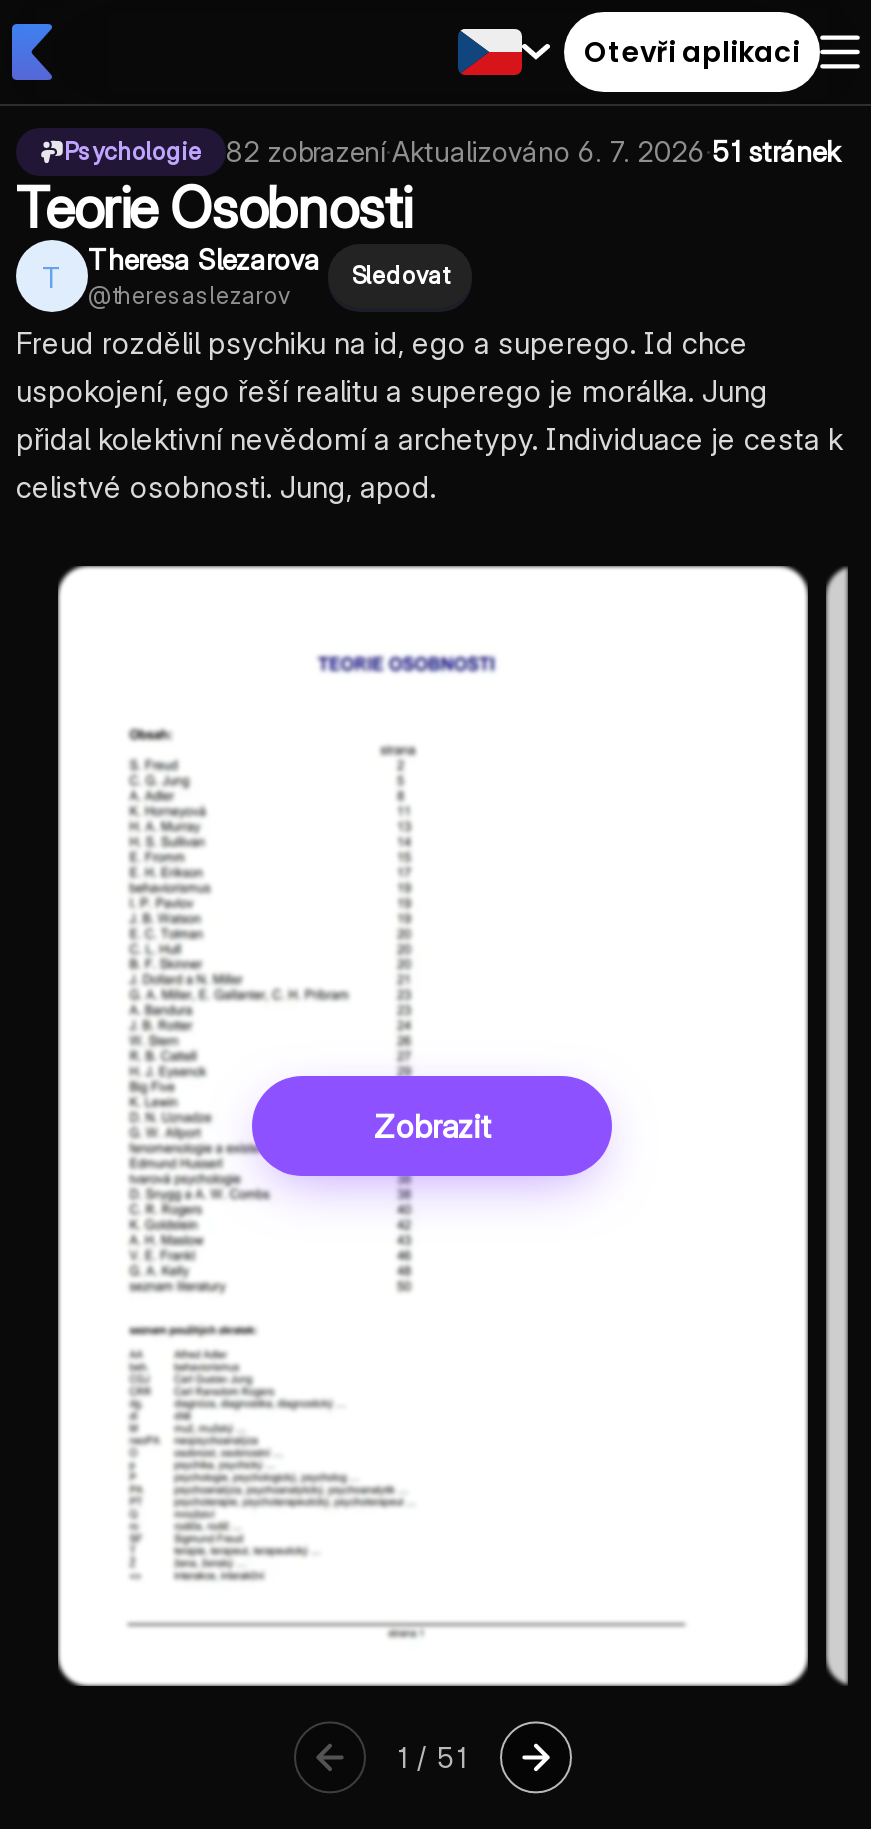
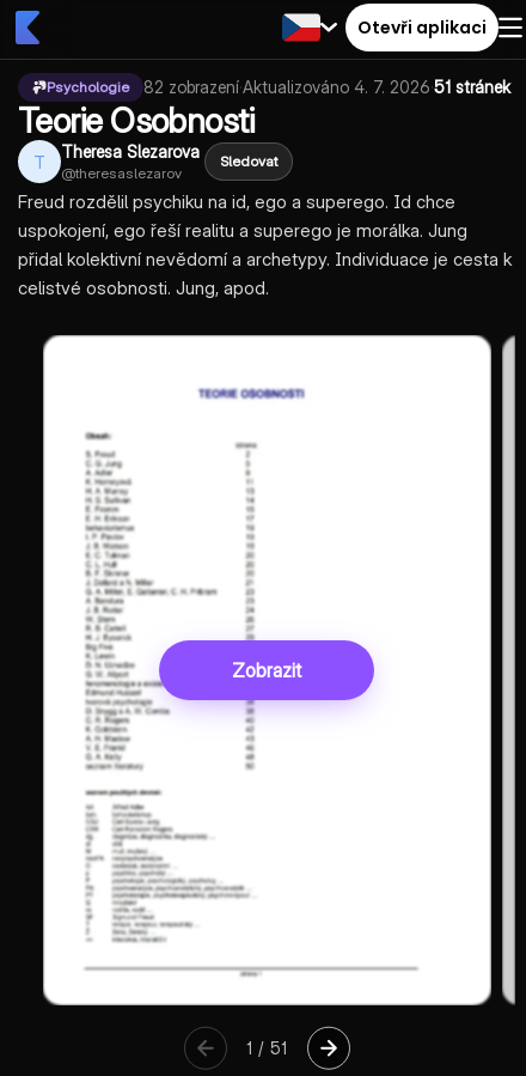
- 82 zobrazení · Aktualizováno 6. 7. 2026 · 51 stránek
+ 82 zobrazení · Aktualizováno 4. 7. 2026 · 51 stránek
